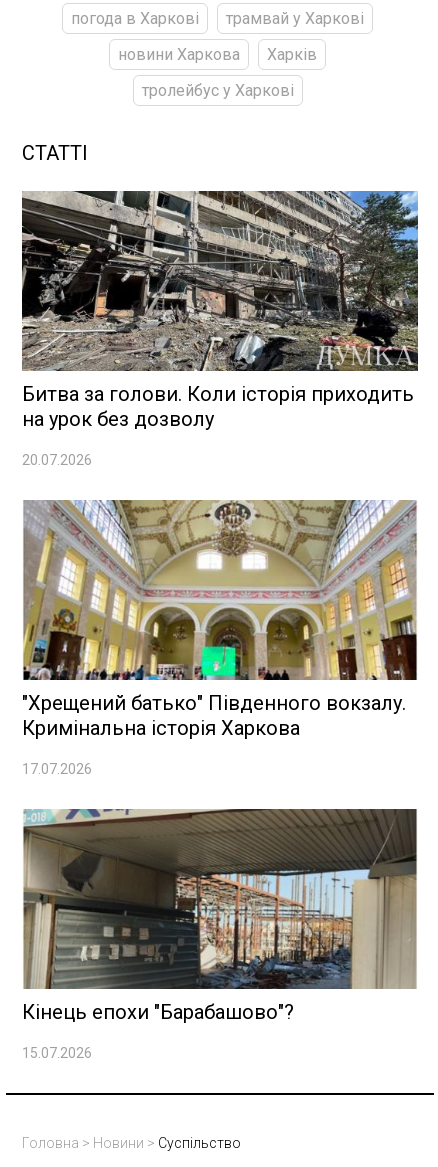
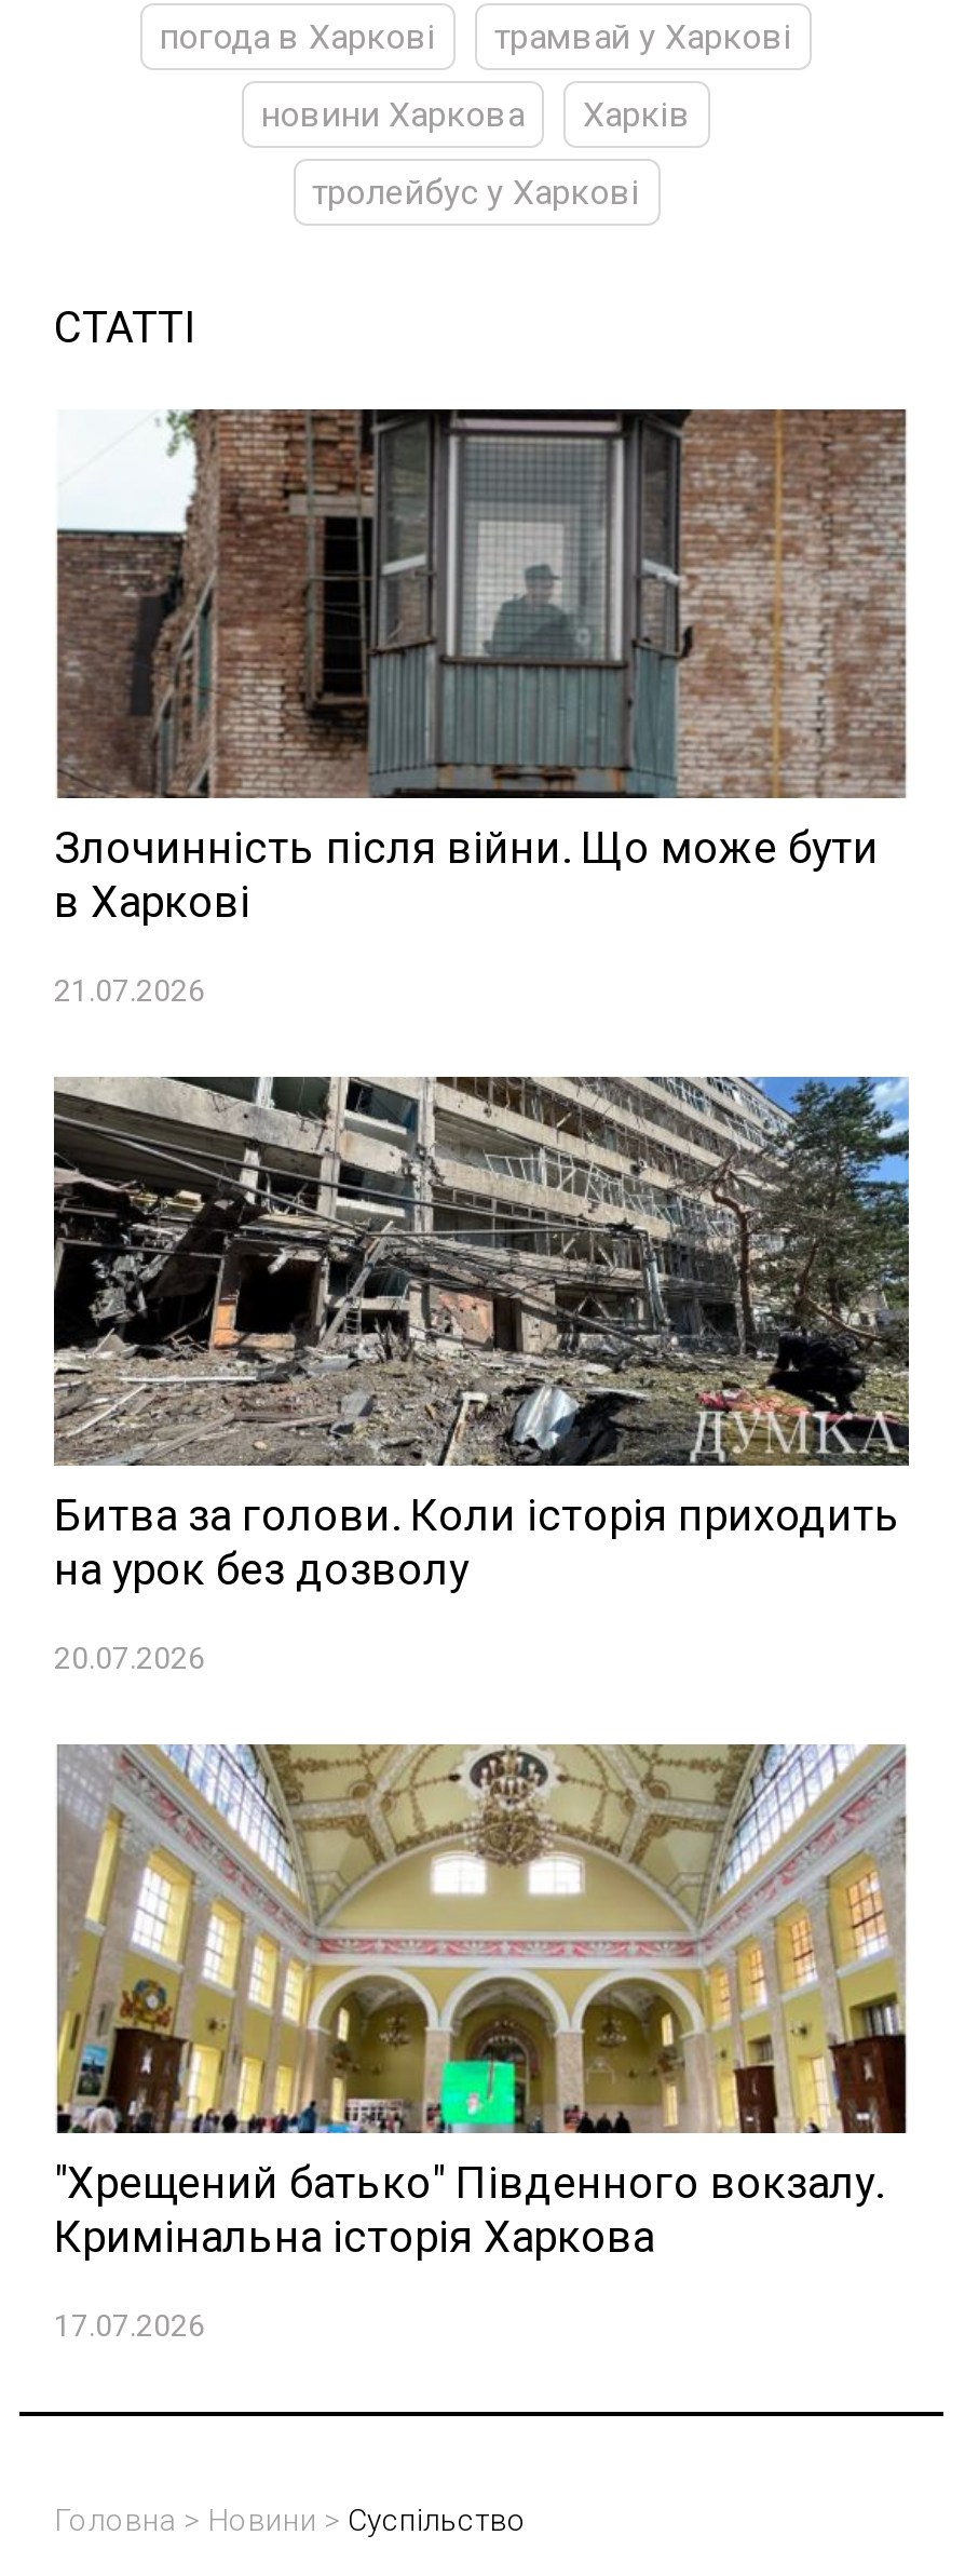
+ [image]
+ Злочинність після війни. Що може бути
+ в Харкові
+ 21.07.2026

moved down: [image] | Битва за голови. Коли історія приходить | на урок без дозволу | 20.07.2026 | "Хрещений батько" Південного вокзалу. | Кримінальна історія Харкова | 17.07.2026

- [image]
- Кінець епохи "Барабашово"?
- 15.07.2026
